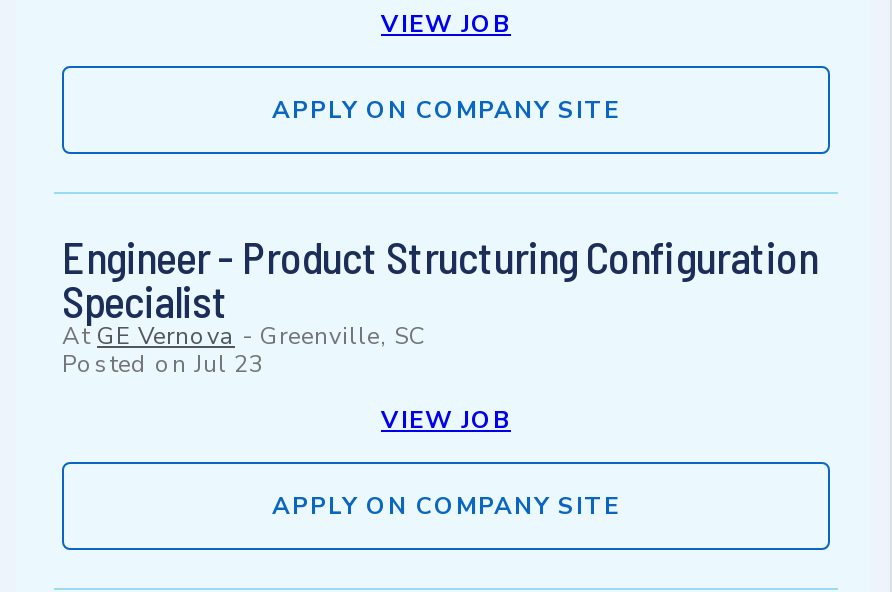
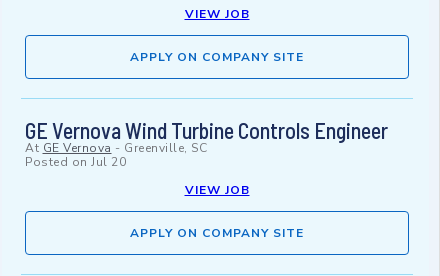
- Engineer - Product Structuring Configuration
- Specialist
+ GE Vernova Wind Turbine Controls Engineer

- Posted onJul 23
+ Posted onJul 20
